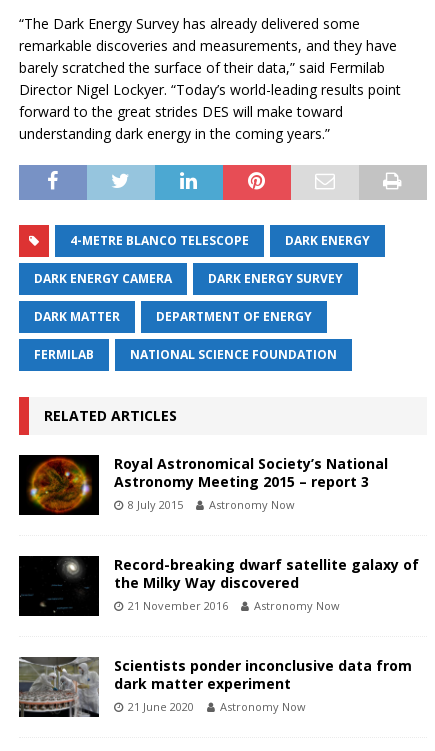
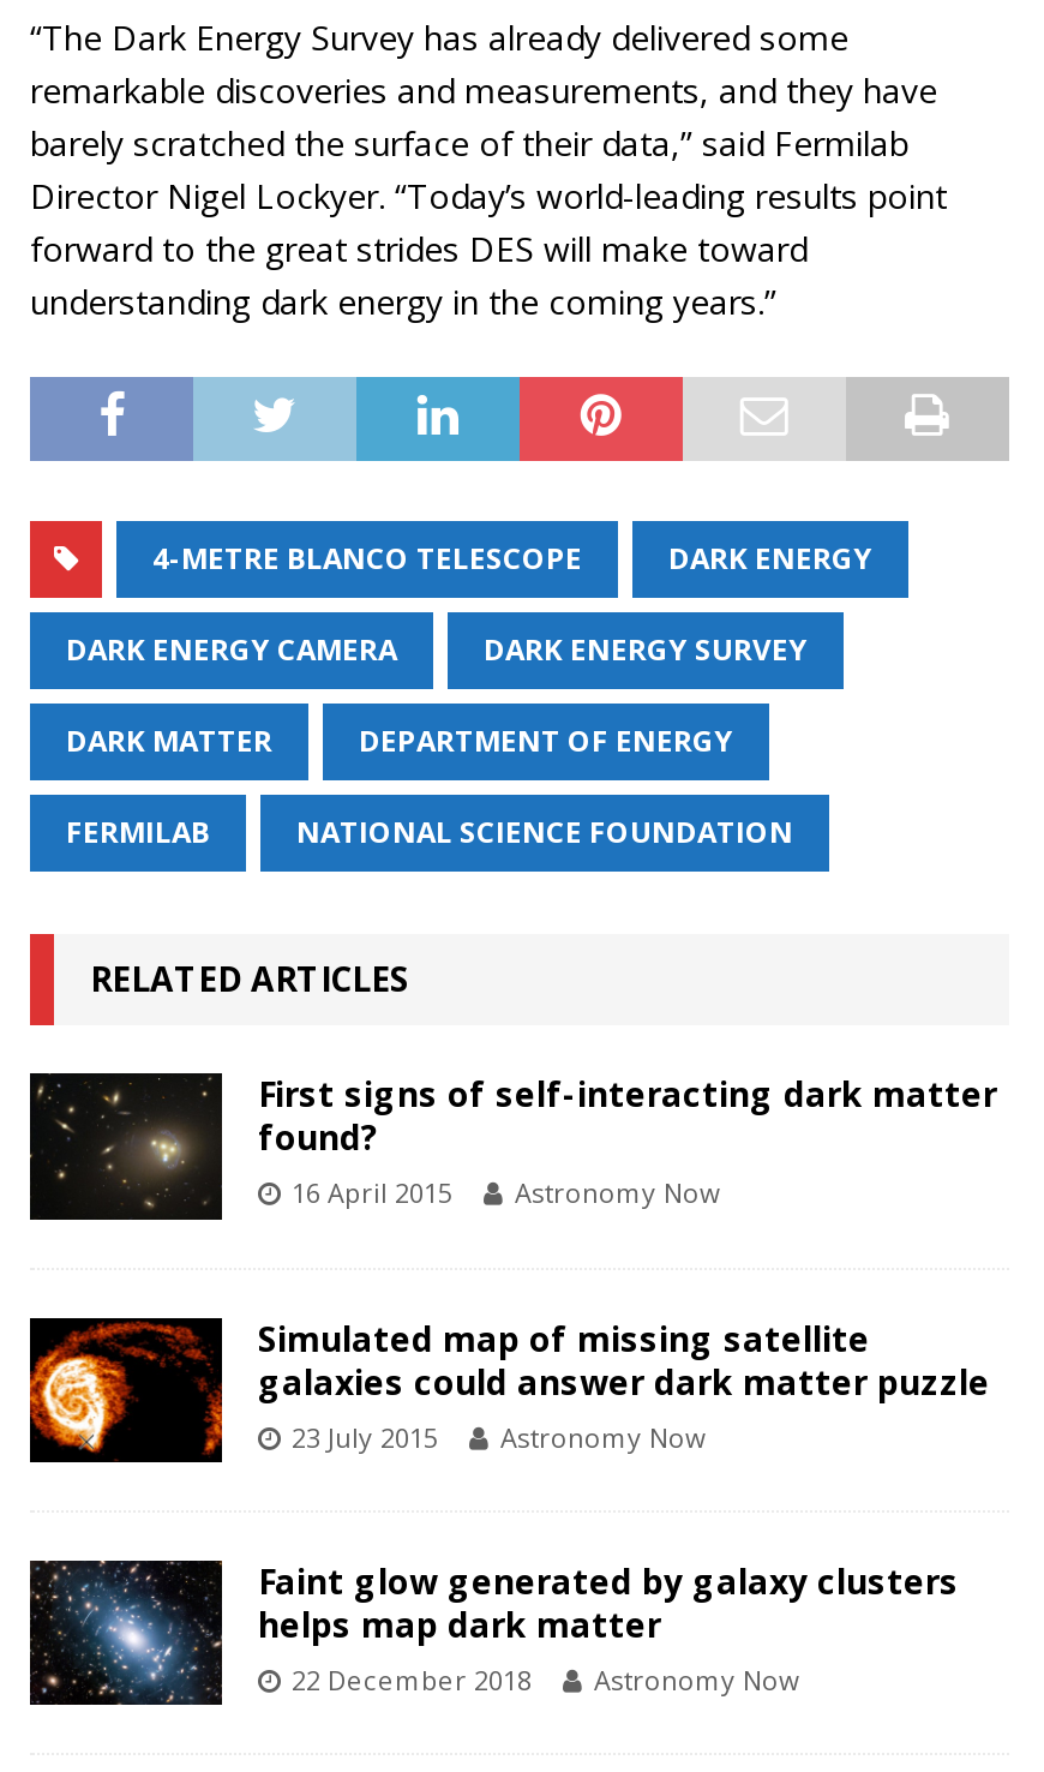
- [image]
- Royal Astronomical Society’s National
- Astronomy Meeting 2015 – report 3
- 8 July 2015
+ [image]
+ First signs of self-interacting dark matter
+ found?
+ 16 April 2015

- [image]
- Record-breaking dwarf satellite galaxy of
- the Milky Way discovered
- 21 November 2016
+ [image]
+ Simulated map of missing satellite
+ galaxies could answer dark matter puzzle
+ 23 July 2015

- [image]
- Scientists ponder inconclusive data from
- dark matter experiment
- 21 June 2020
+ [image]
+ Faint glow generated by galaxy clusters
+ helps map dark matter
+ 22 December 2018
